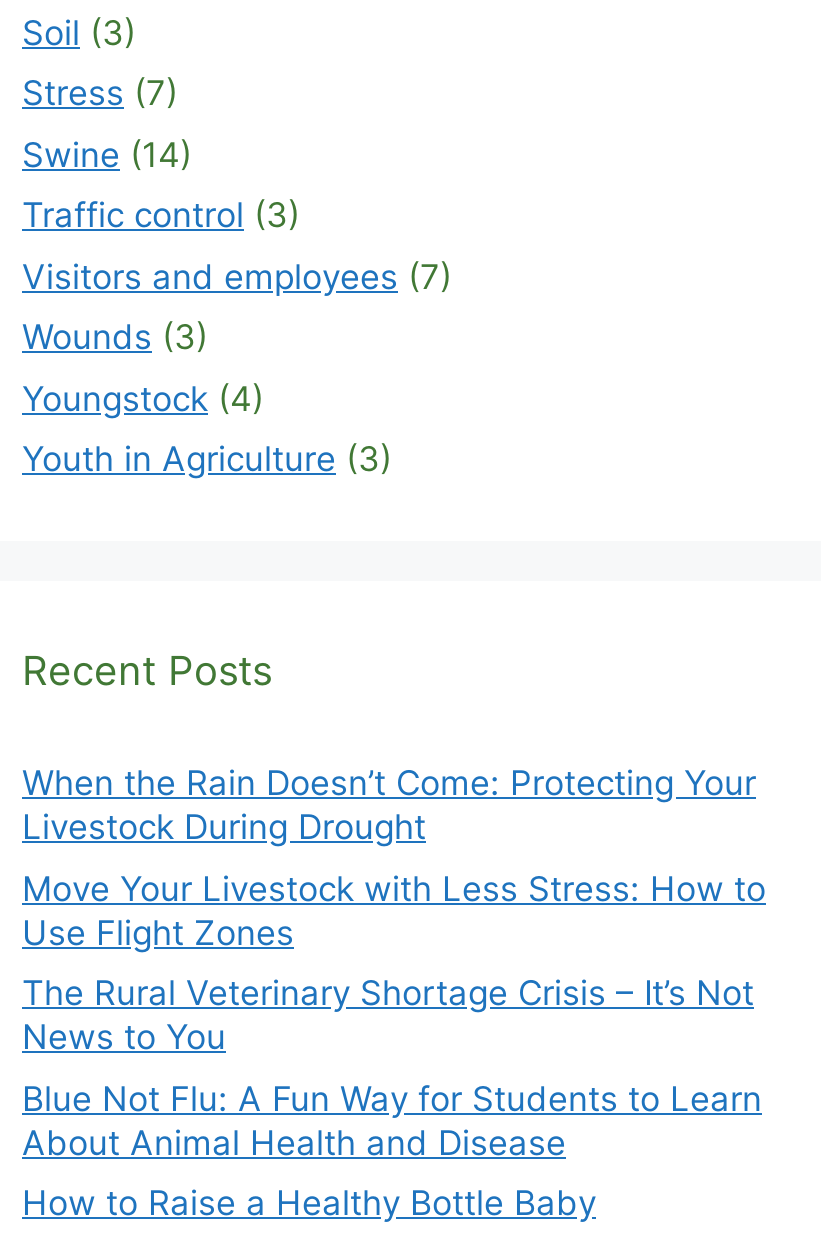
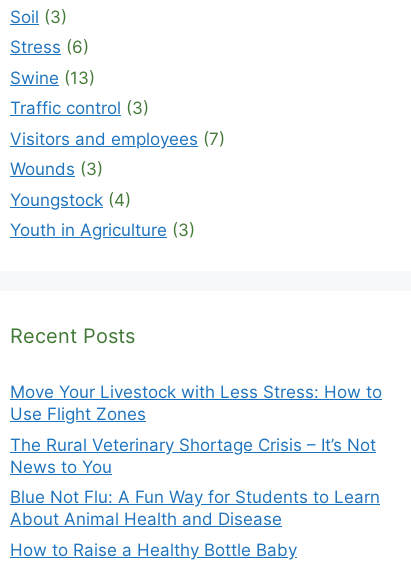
- Stress (7)
+ Stress (6)

- Swine (14)
+ Swine (13)

- When the Rain Doesn’t Come: Protecting Your
- Livestock During Drought
